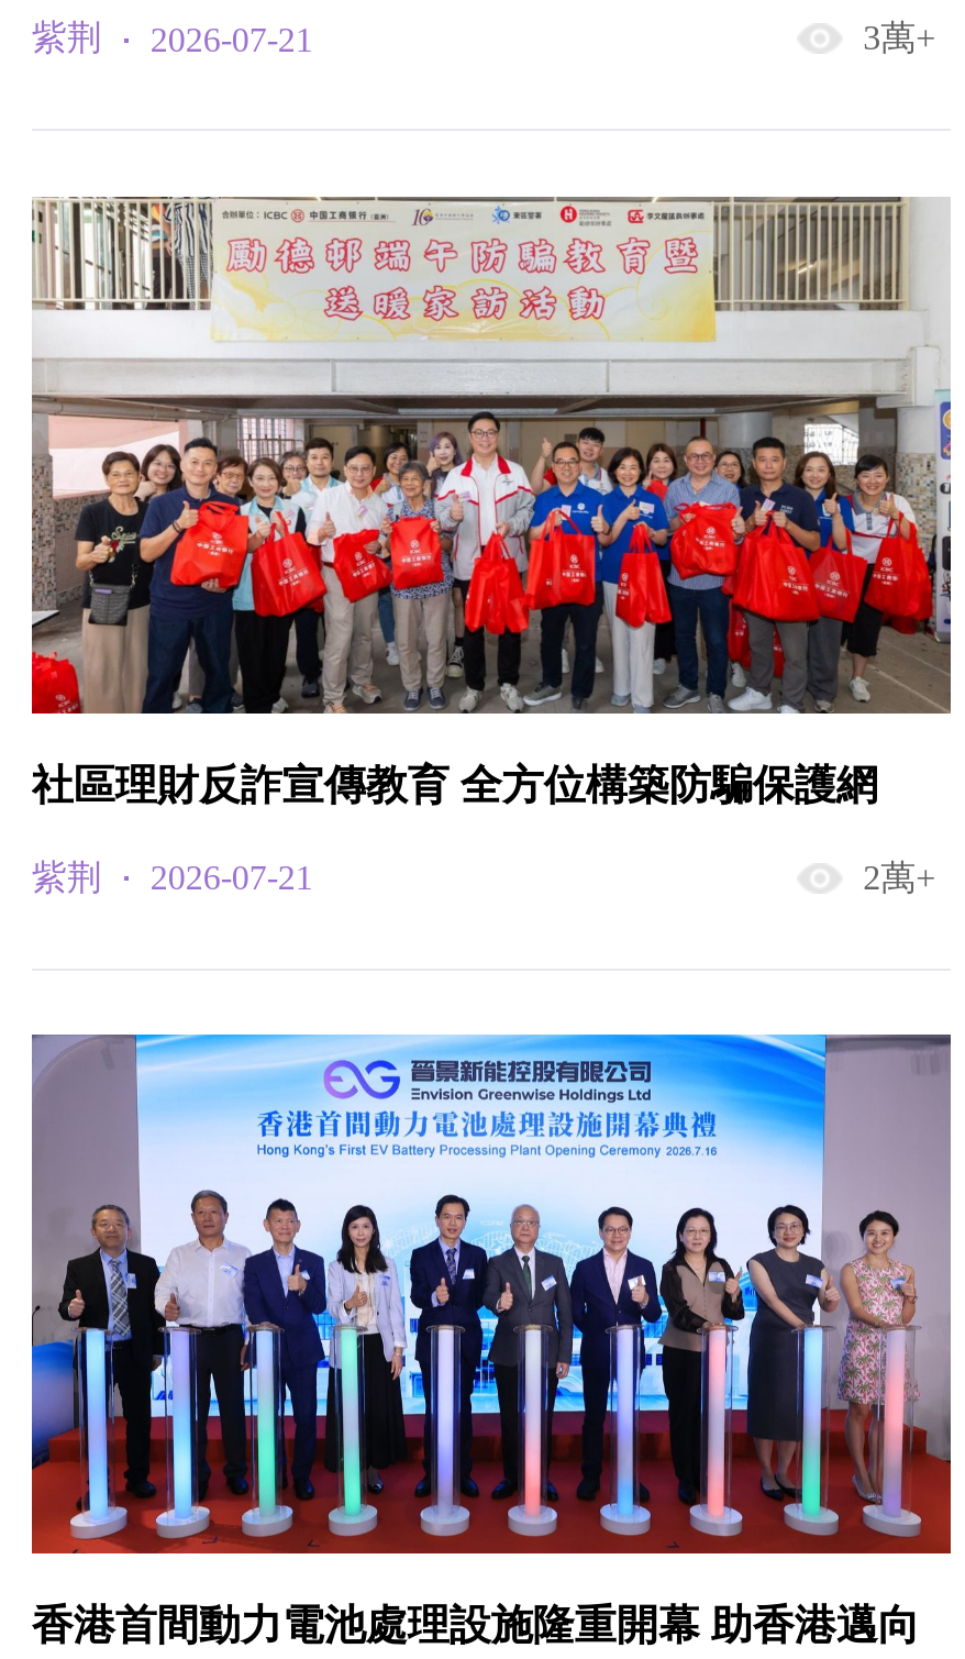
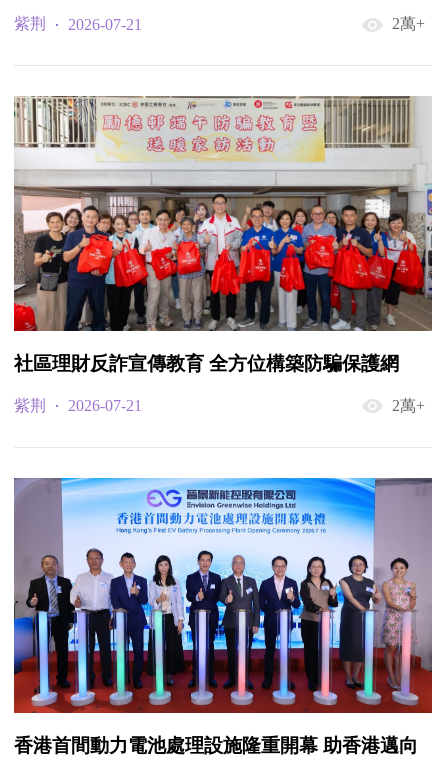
- 3萬+
+ 2萬+
